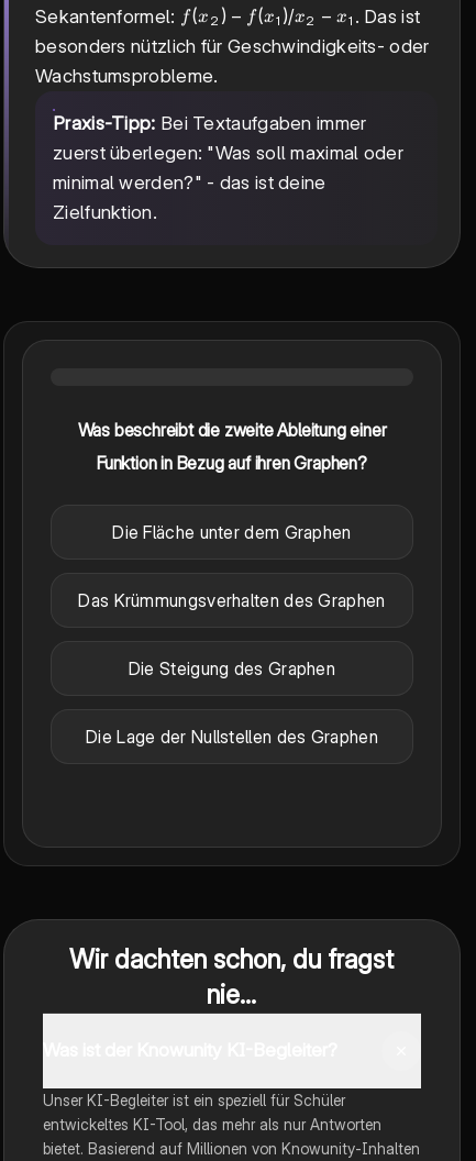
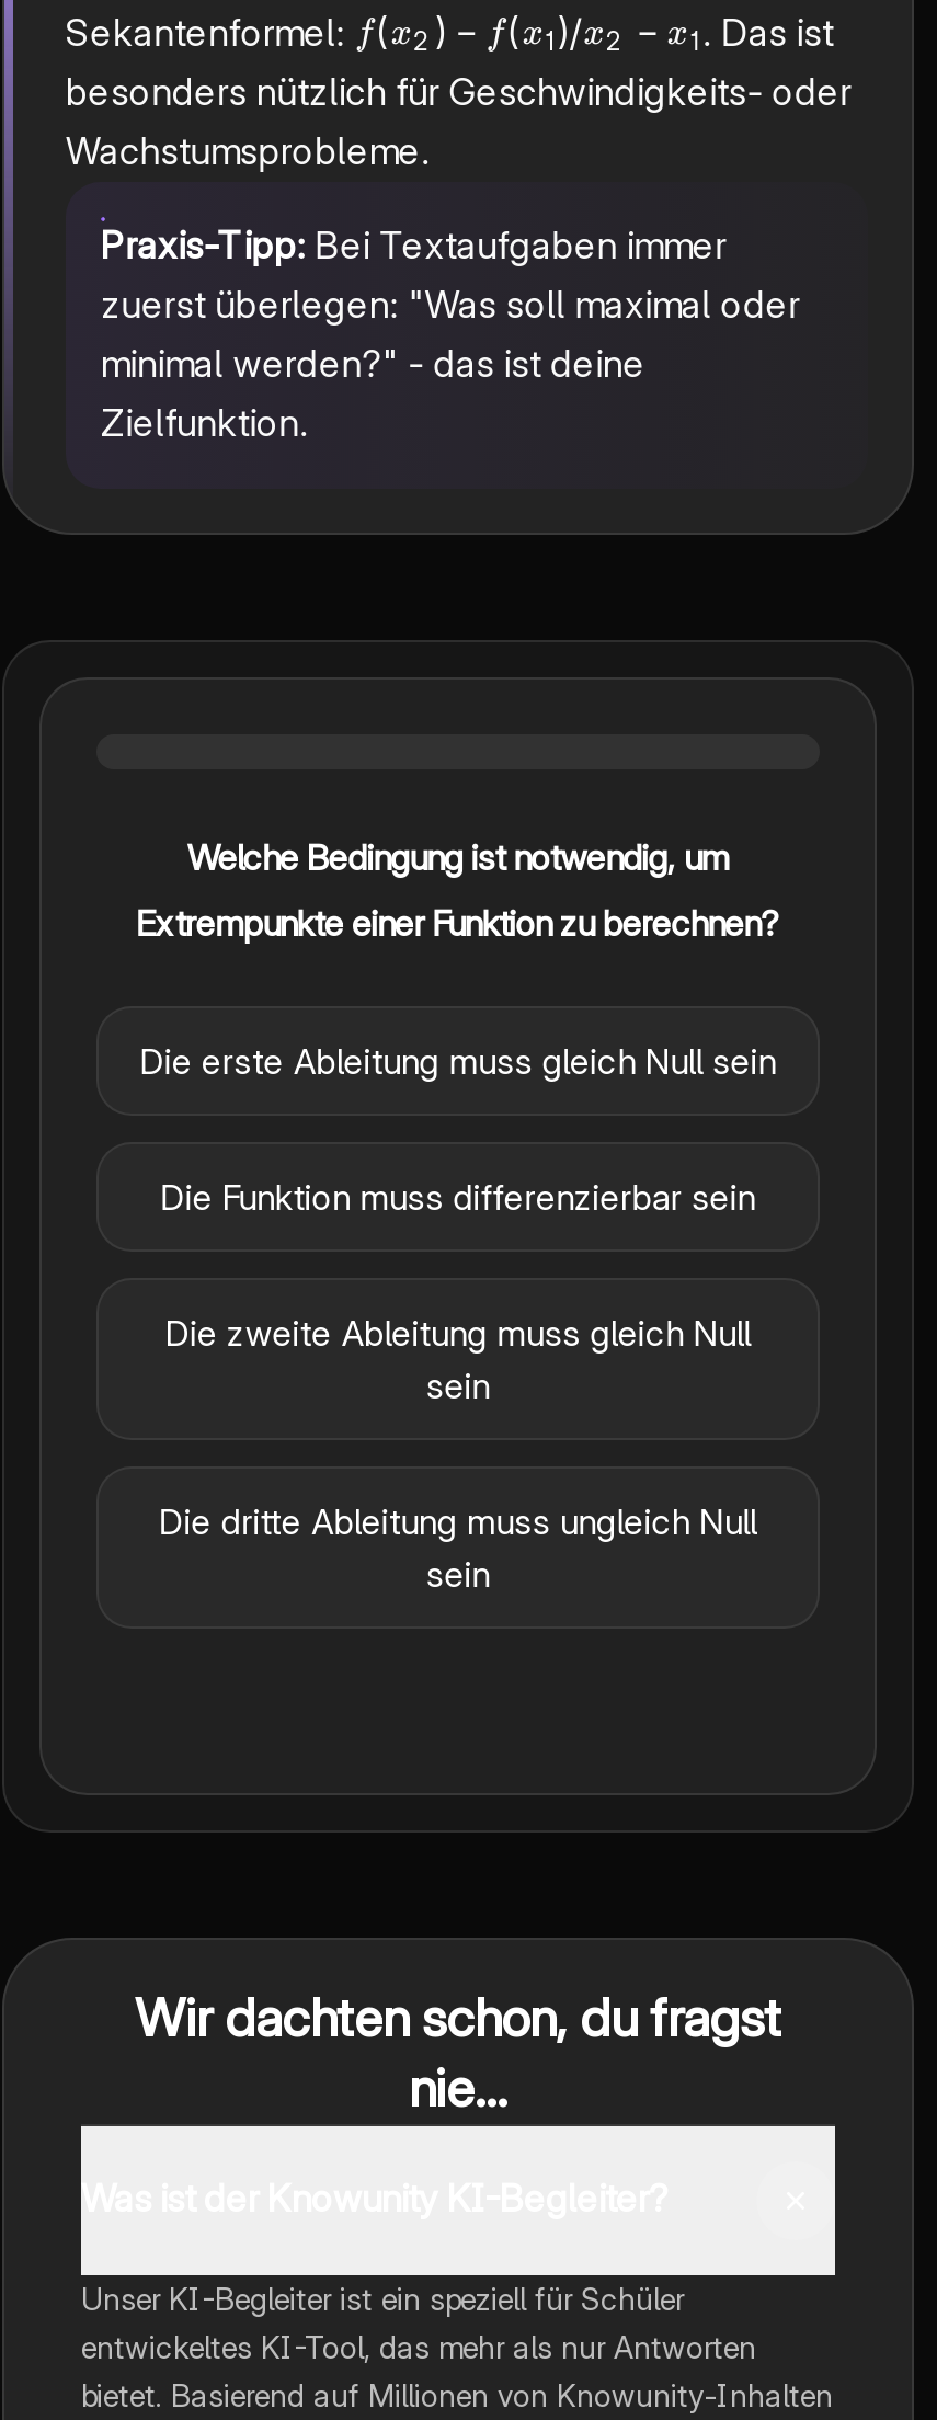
- Was beschreibt die zweite Ableitung einer
+ Welche Bedingung ist notwendig, um

- Funktion in Bezug auf ihren Graphen?
+ Extrempunkte einer Funktion zu berechnen?

- Die Fläche unter dem Graphen
+ Die erste Ableitung muss gleich Null sein

- Das Krümmungsverhalten des Graphen
+ Die Funktion muss differenzierbar sein

- Die Steigung des Graphen
+ Die zweite Ableitung muss gleich Null
+ sein

- Die Lage der Nullstellen des Graphen
+ Die dritte Ableitung muss ungleich Null
+ sein
